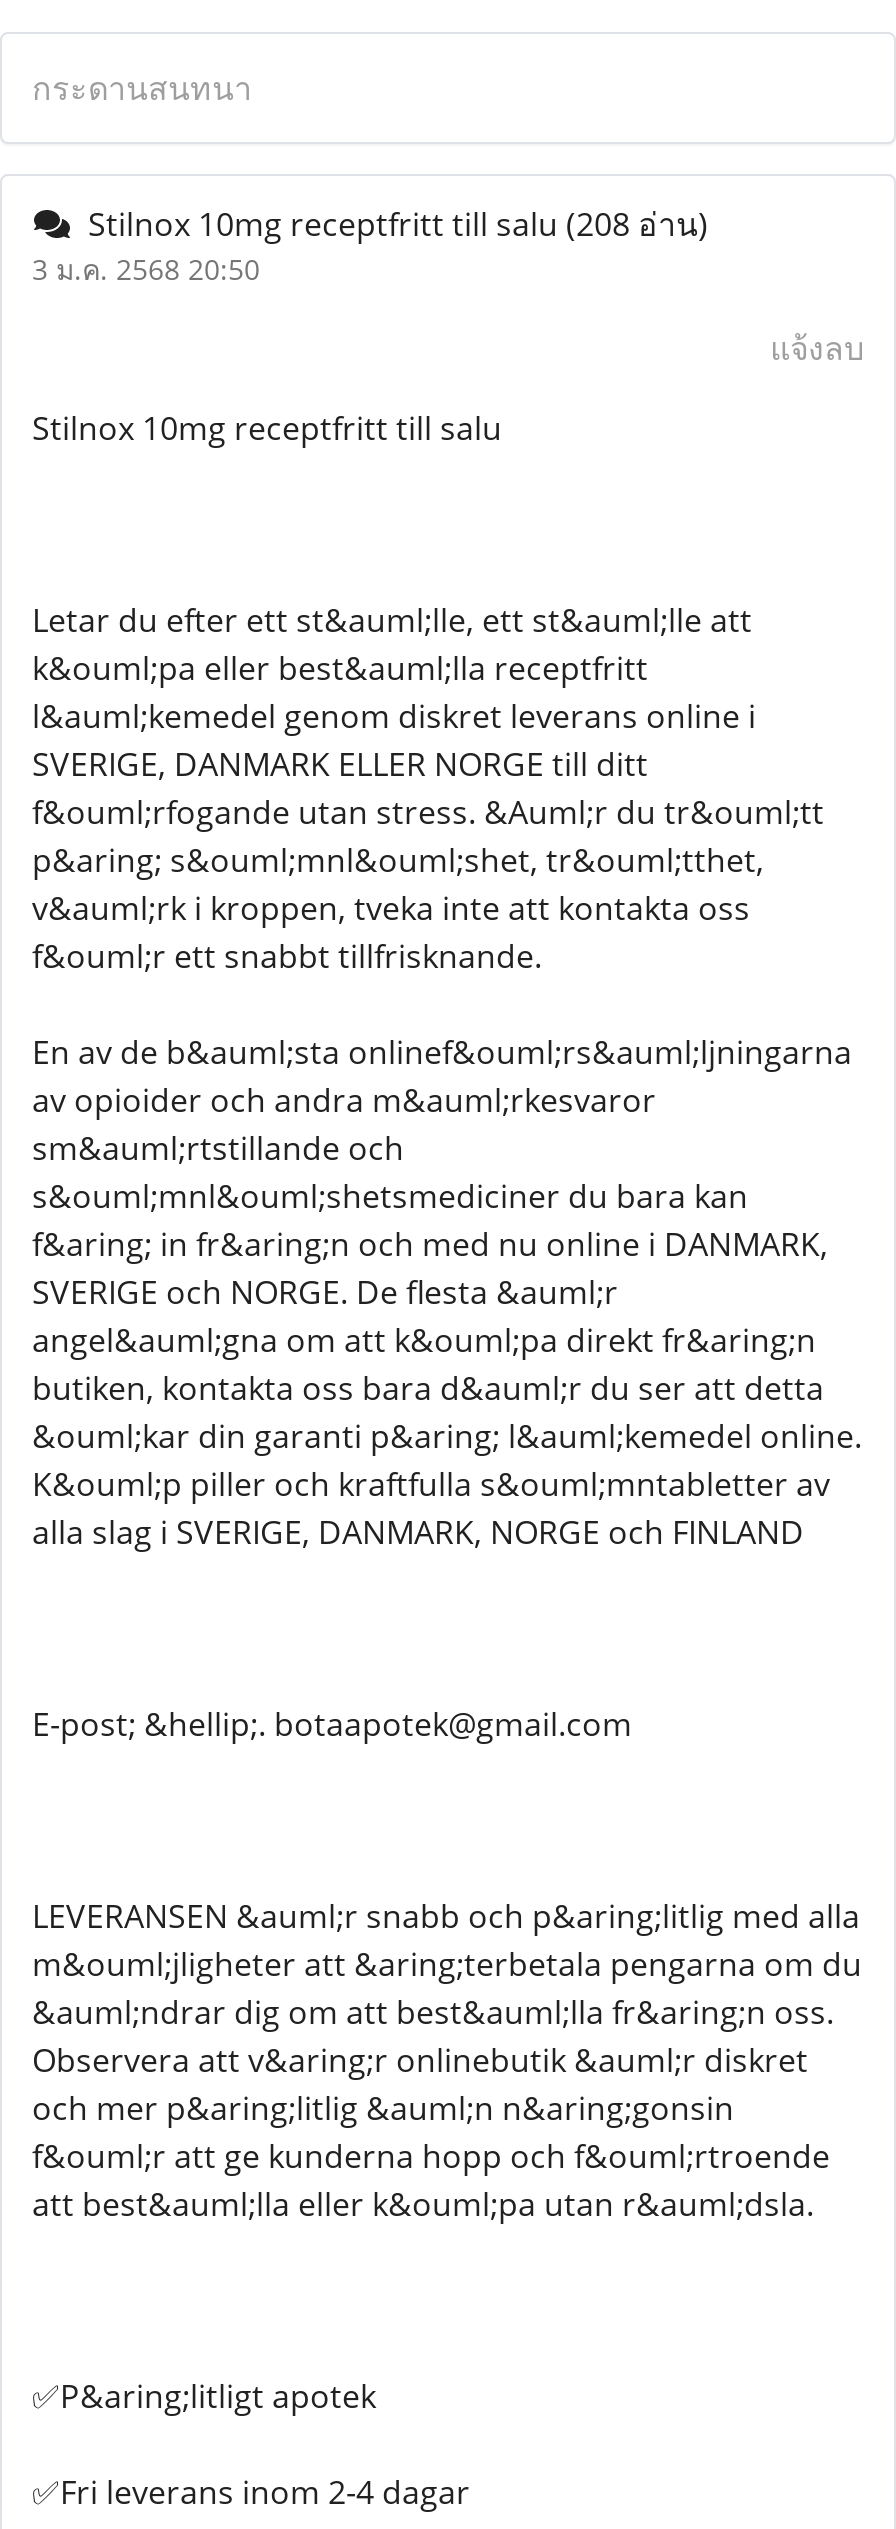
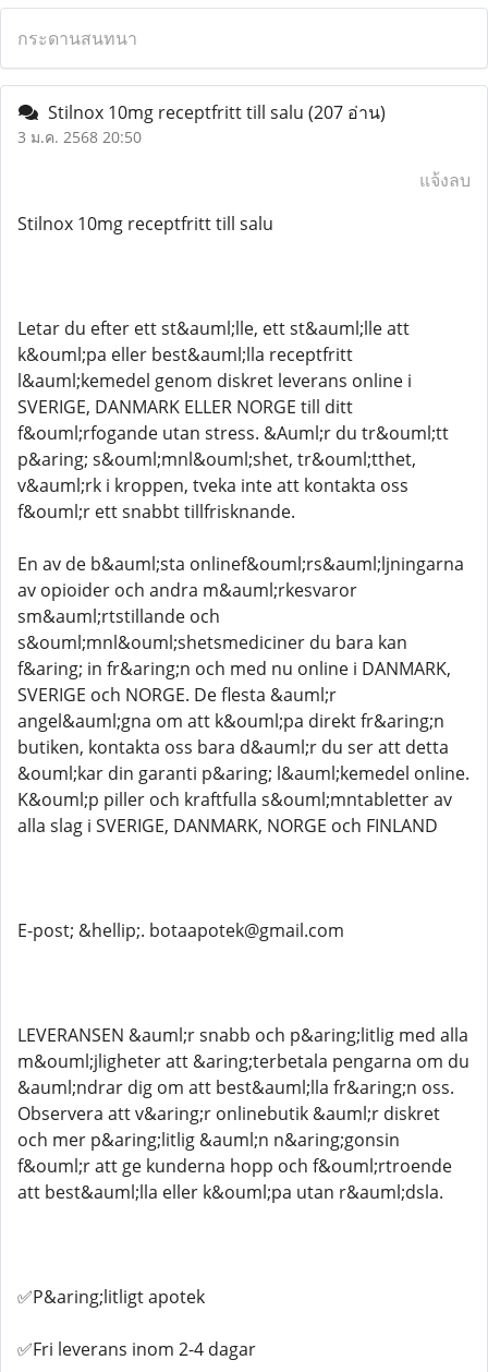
- Stilnox 10mg receptfritt till salu (208 อ่าน)
+ Stilnox 10mg receptfritt till salu (207 อ่าน)
